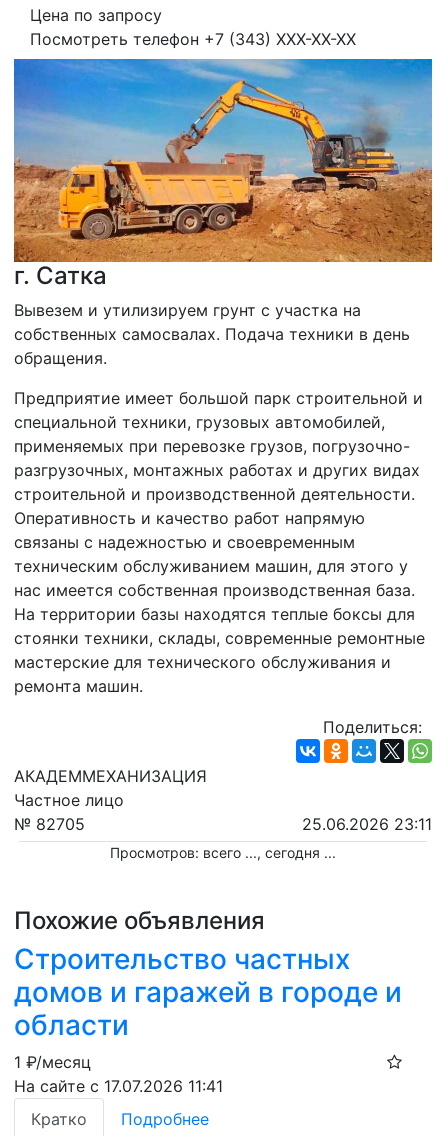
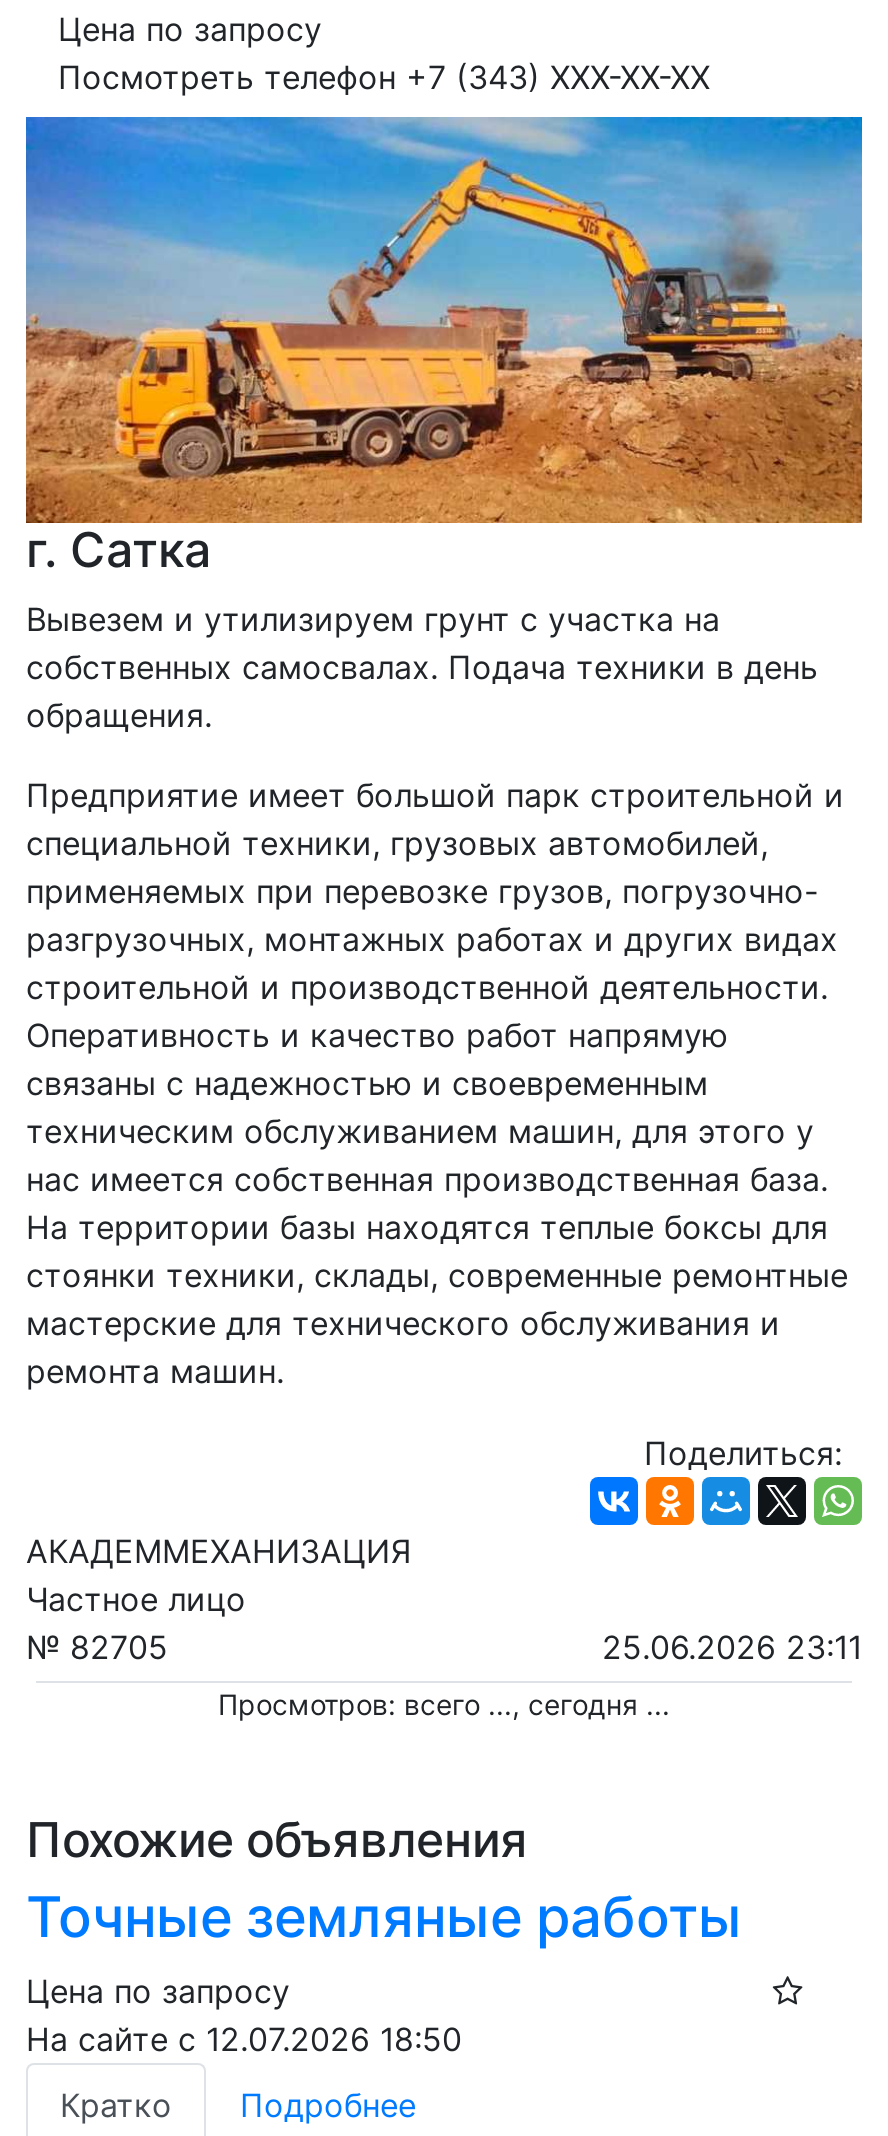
- Строительство частных
- домов и гаражей в городе и
- области
- 1 ₽/месяц
- На сайте с 17.07.2026 11:41
+ Точные земляные работы
+ Цена по запросу
+ На сайте с 12.07.2026 18:50
